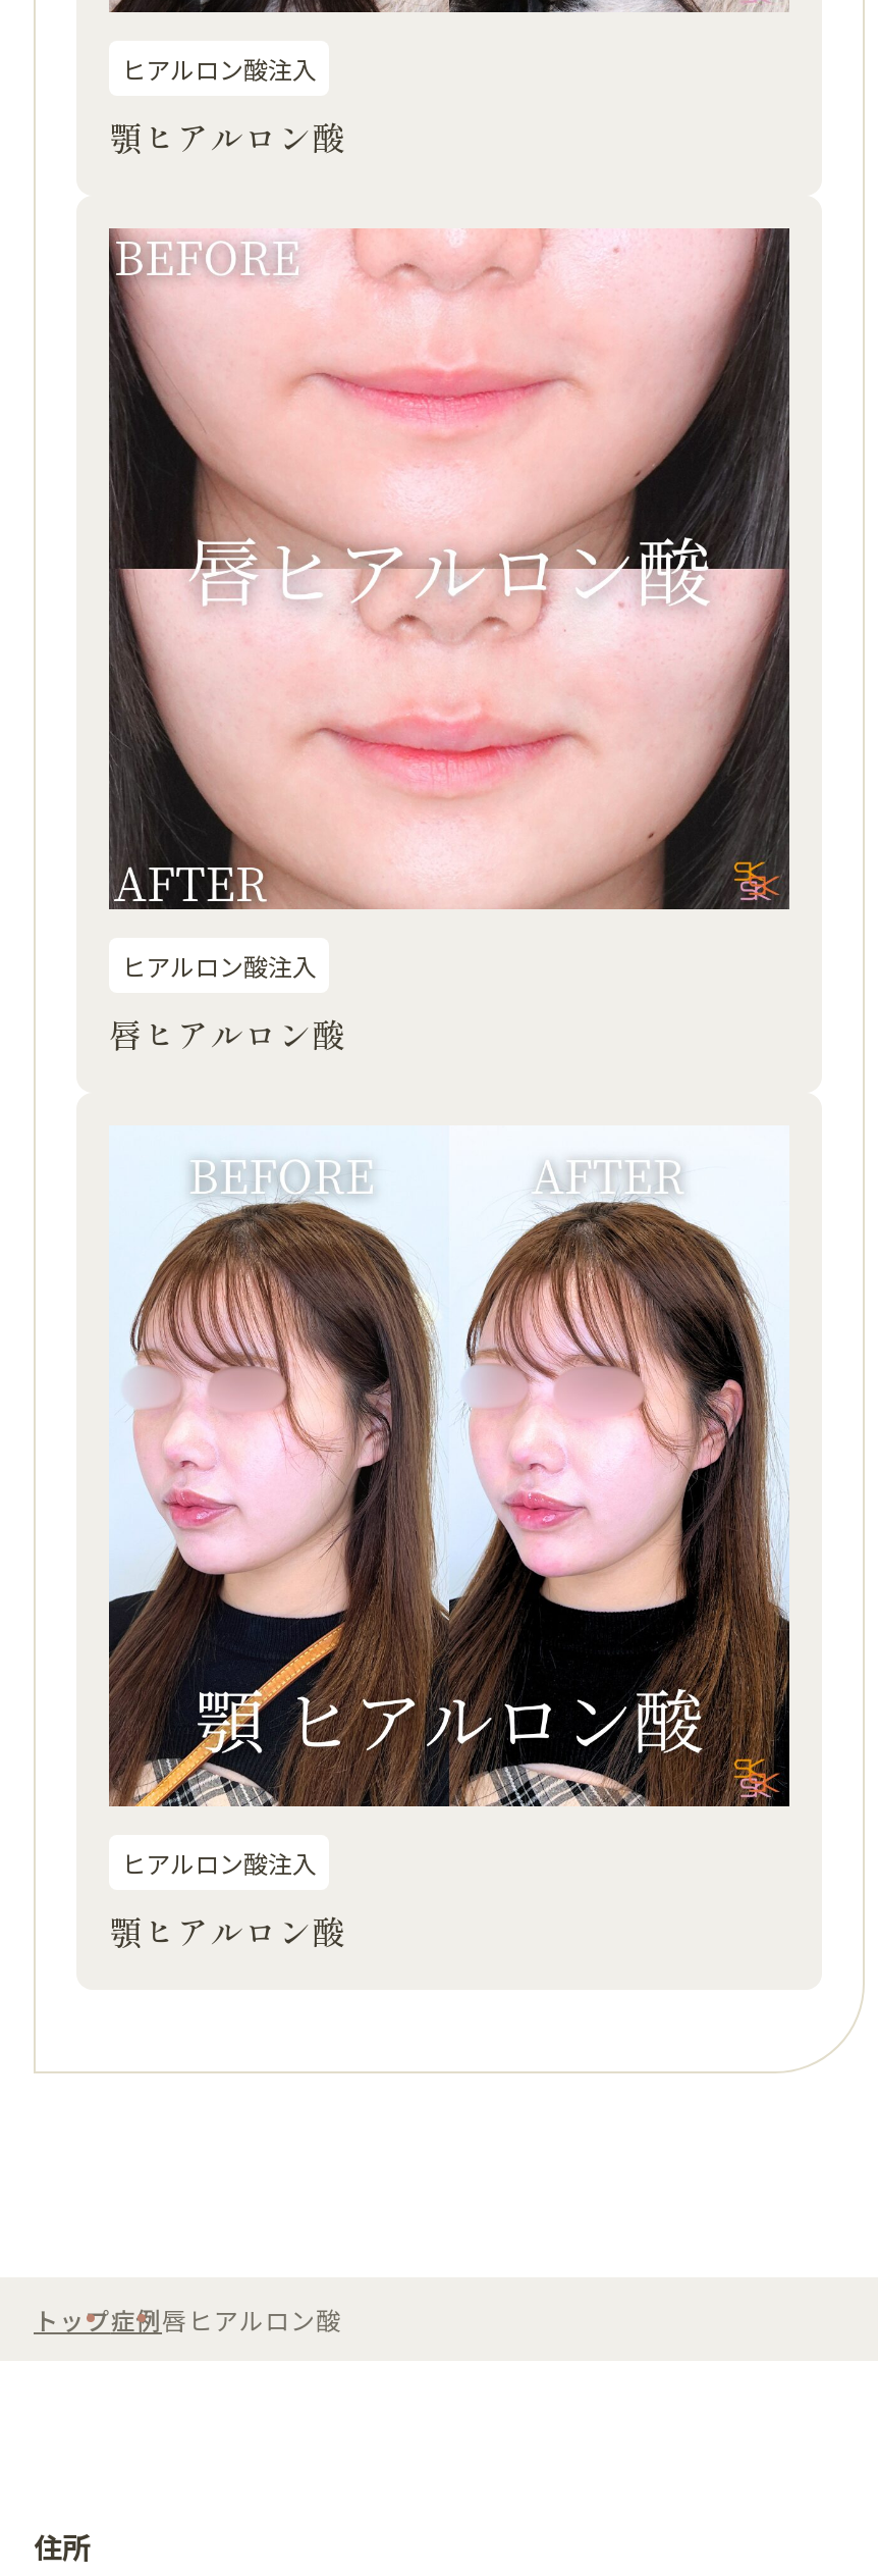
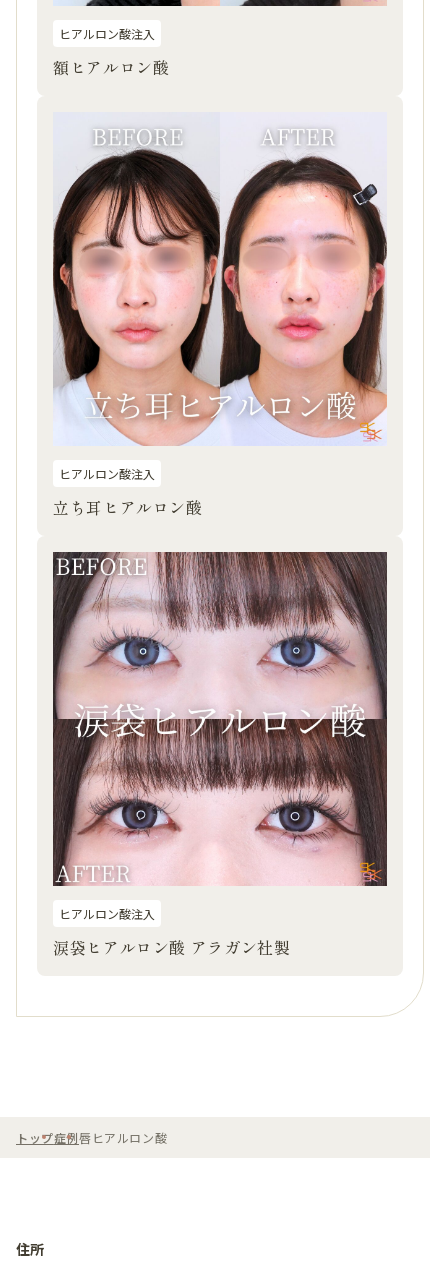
- 顎ヒアルロン酸
+ 額ヒアルロン酸

- [image]
+ [image]

- 唇ヒアルロン酸
+ 立ち耳ヒアルロン酸

- [image]
+ [image]

- 顎ヒアルロン酸
+ 涙袋ヒアルロン酸 アラガン社製
